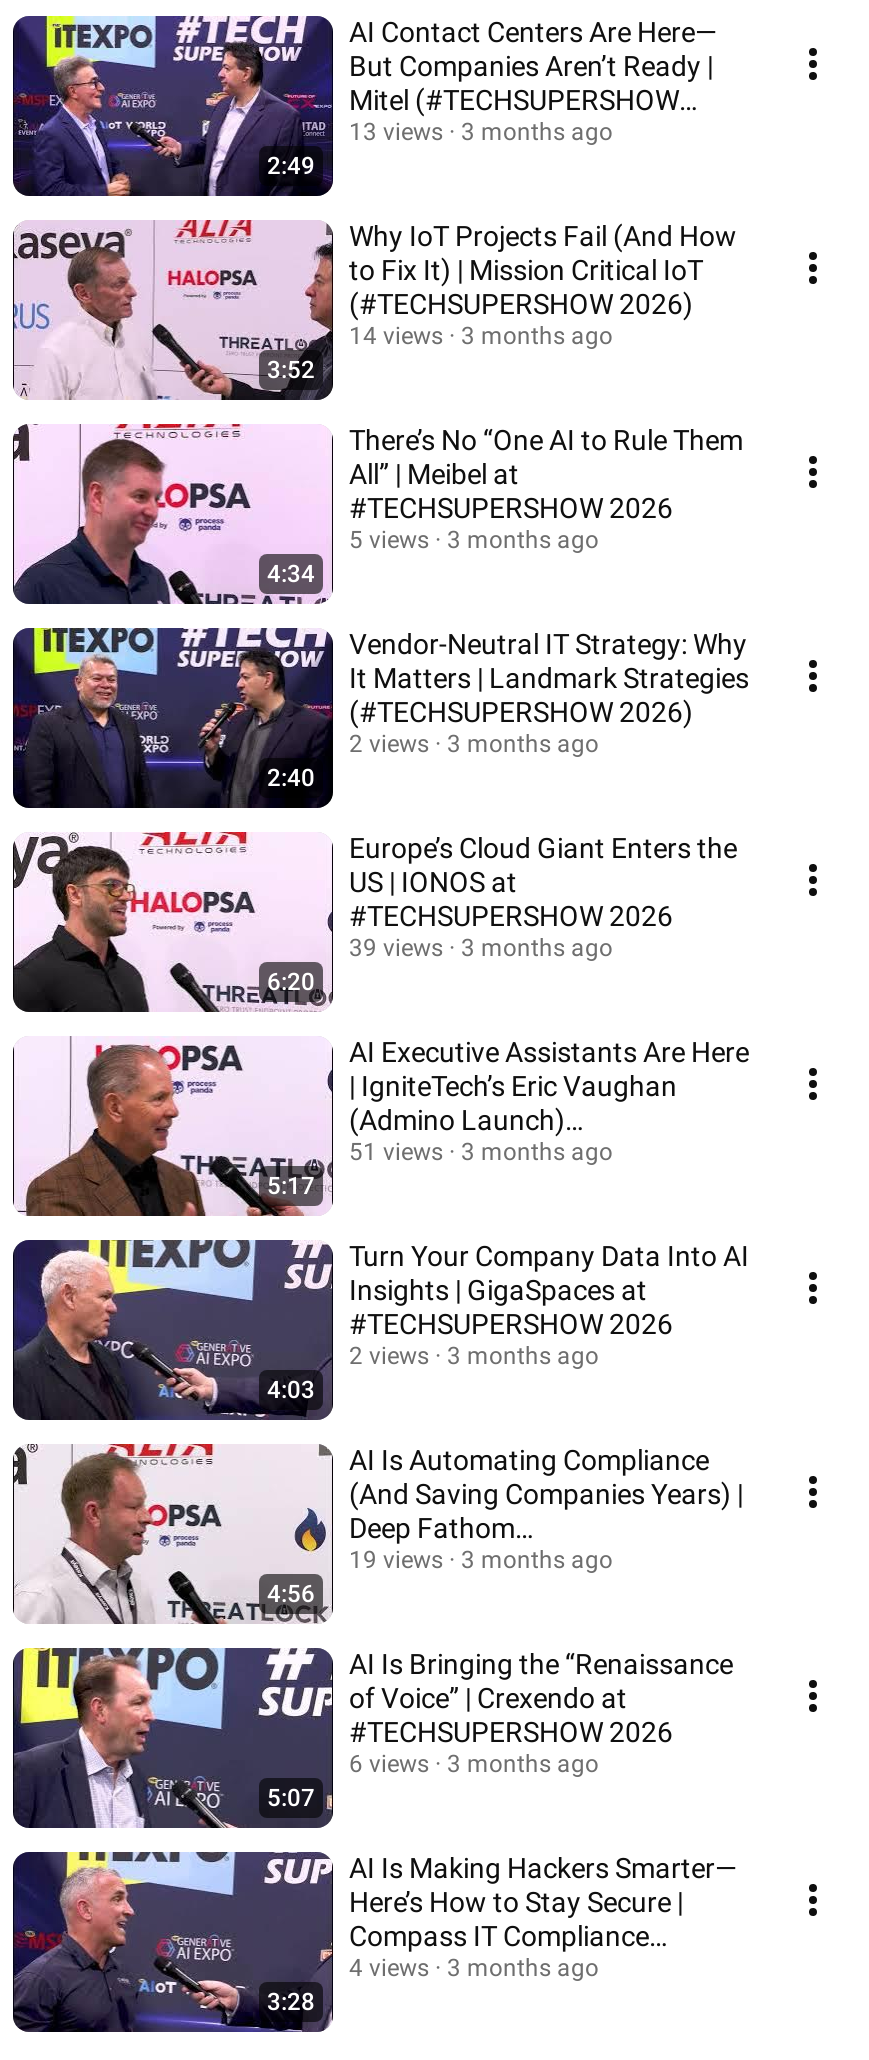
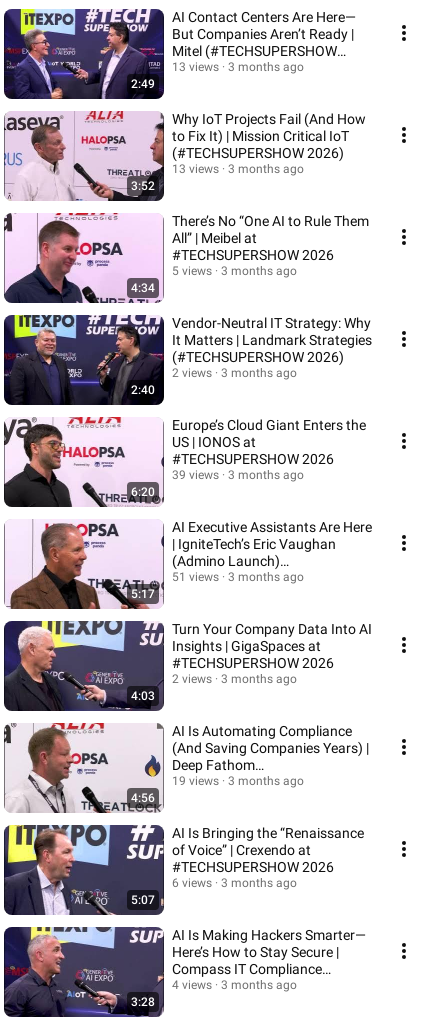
- 14 views 3 months ago
+ 13 views 3 months ago
